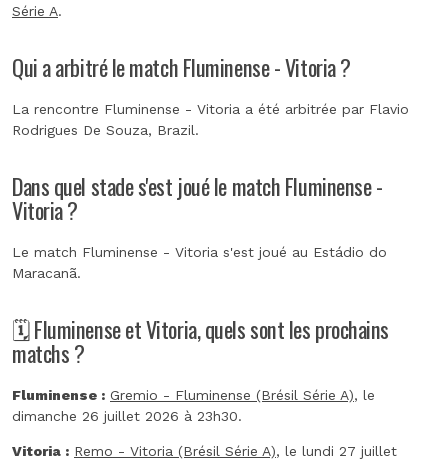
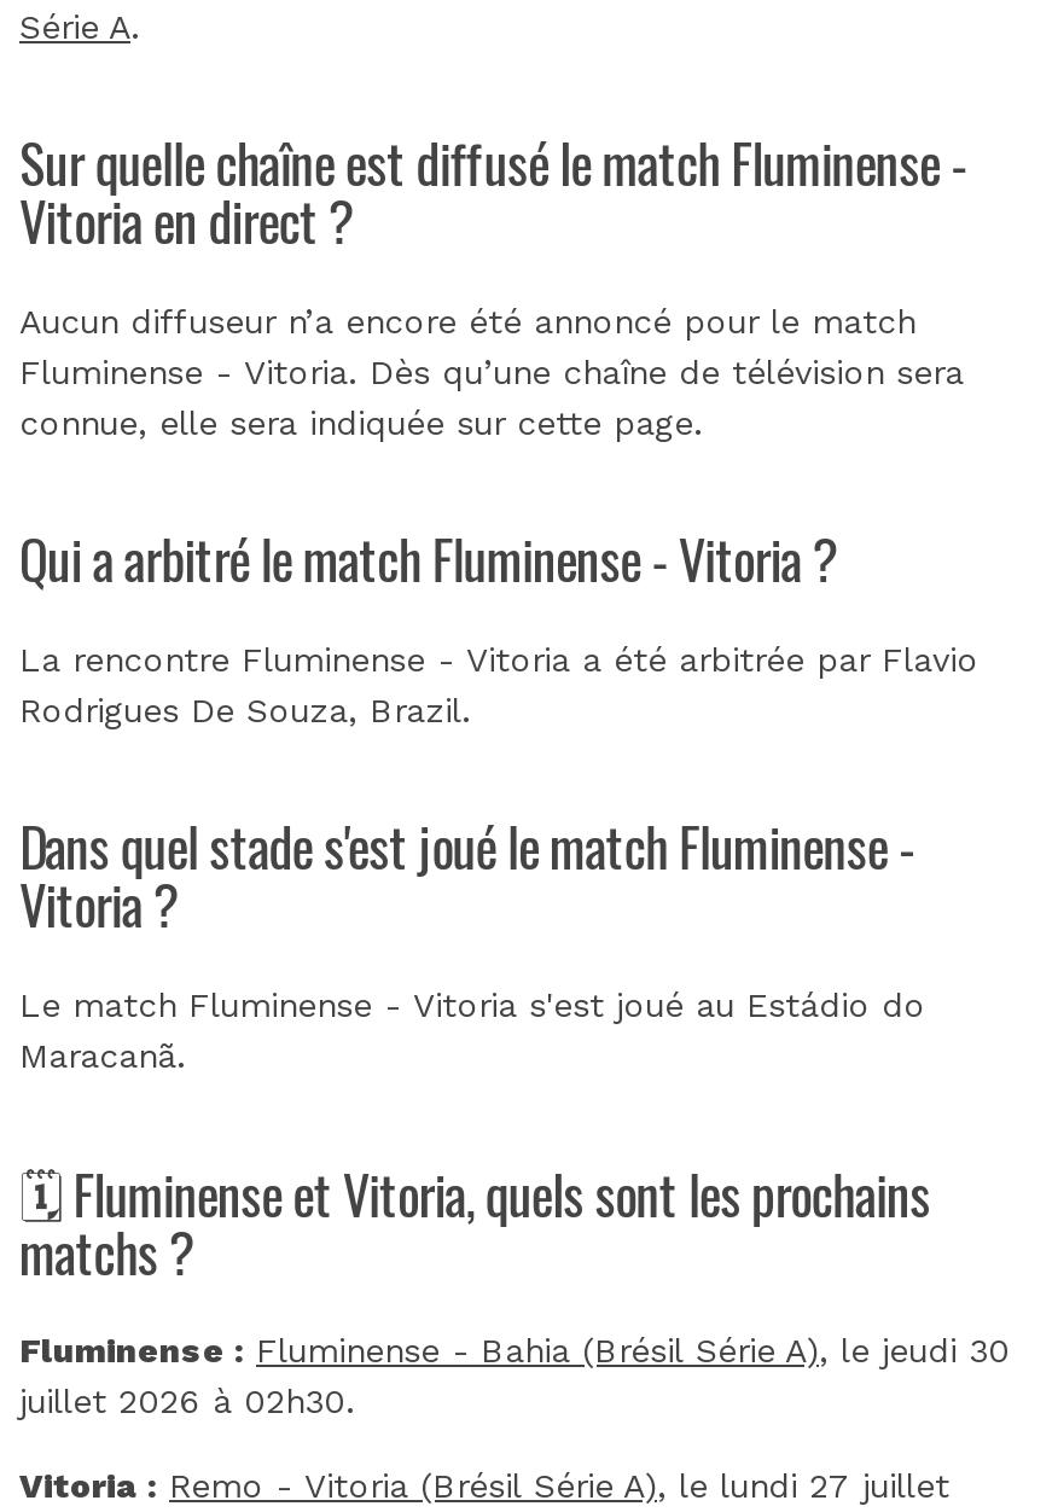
+ Sur quelle chaîne est diffusé le match Fluminense -
+ Vitoria en direct ?
+ Aucun diffuseur n’a encore été annoncé pour le match
+ Fluminense - Vitoria. Dès qu’une chaîne de télévision sera
+ connue, elle sera indiquée sur cette page.

- Fluminense : Gremio - Fluminense (Brésil Série A), le
- dimanche 26 juillet 2026 à 23h30.
+ Fluminense : Fluminense - Bahia (Brésil Série A), le jeudi 30
+ juillet 2026 à 02h30.
